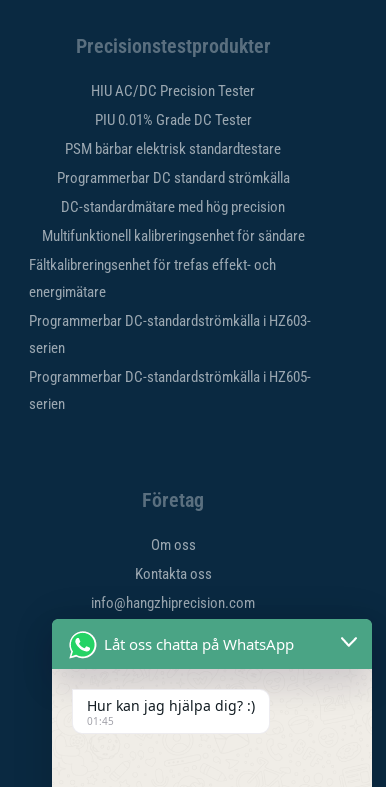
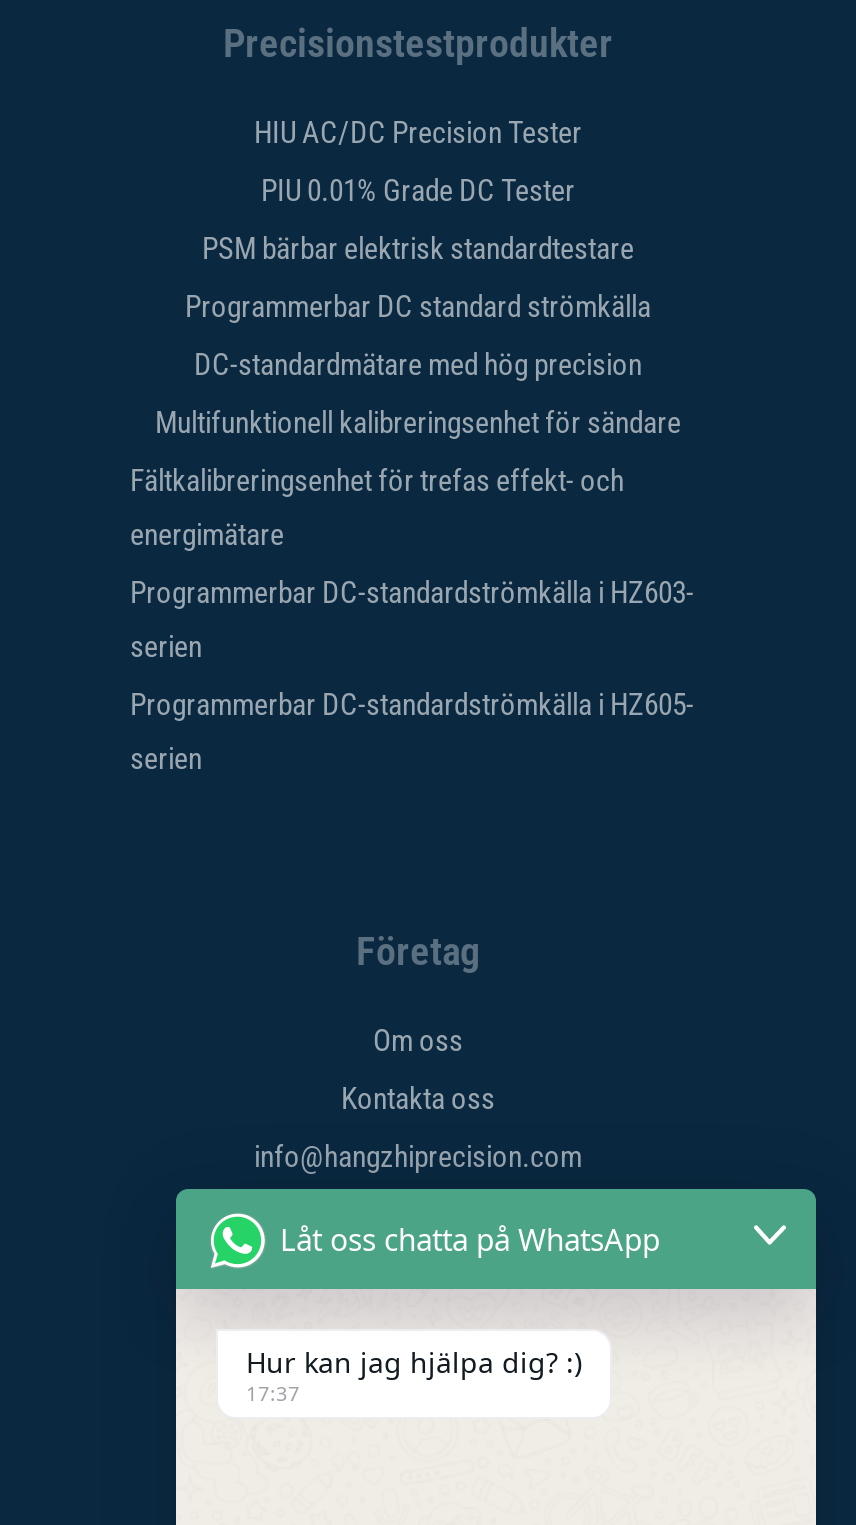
- 01:45
+ 17:37
